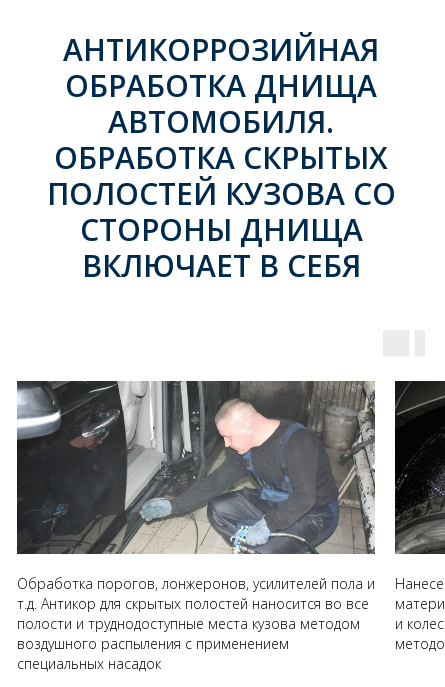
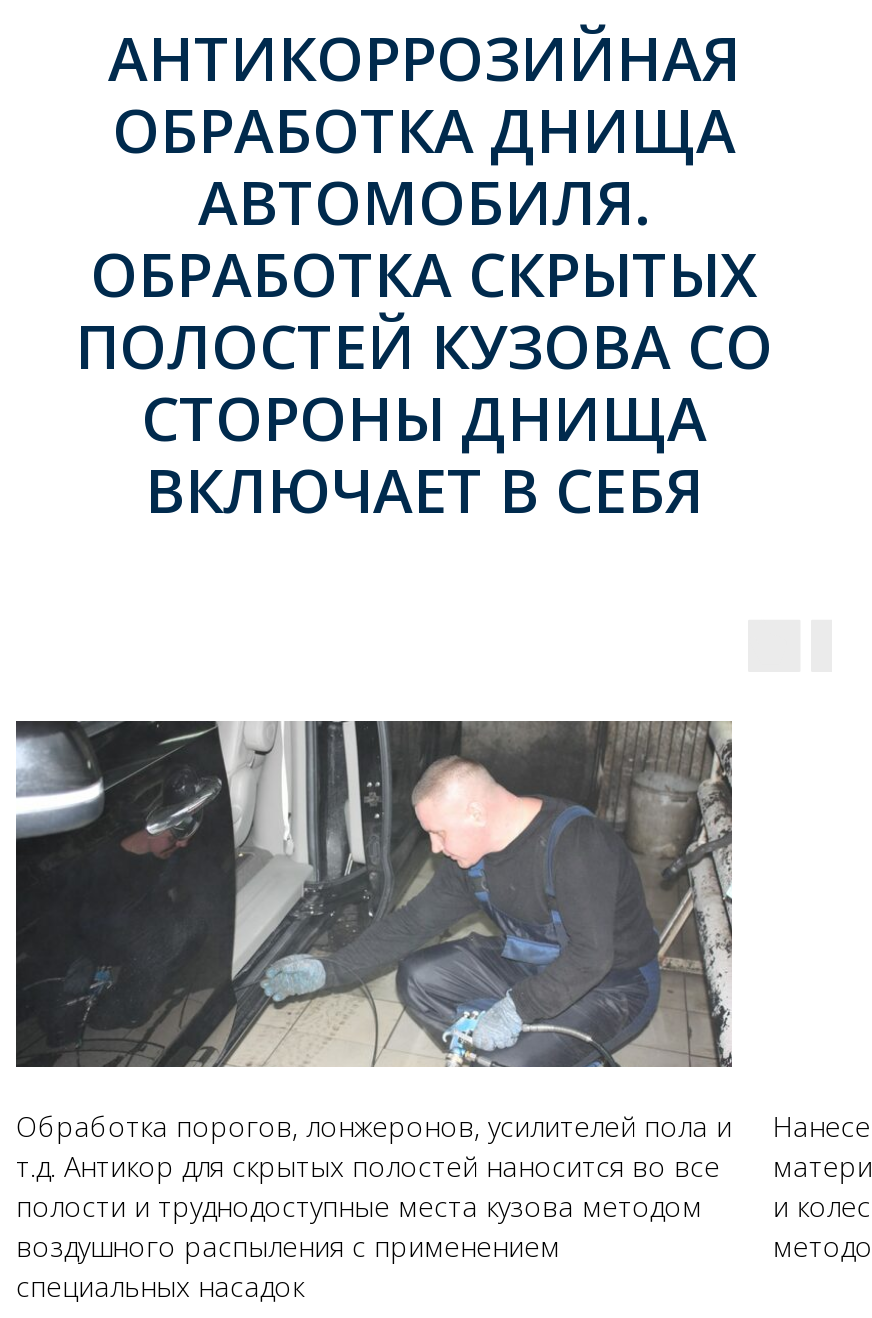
- [image]
